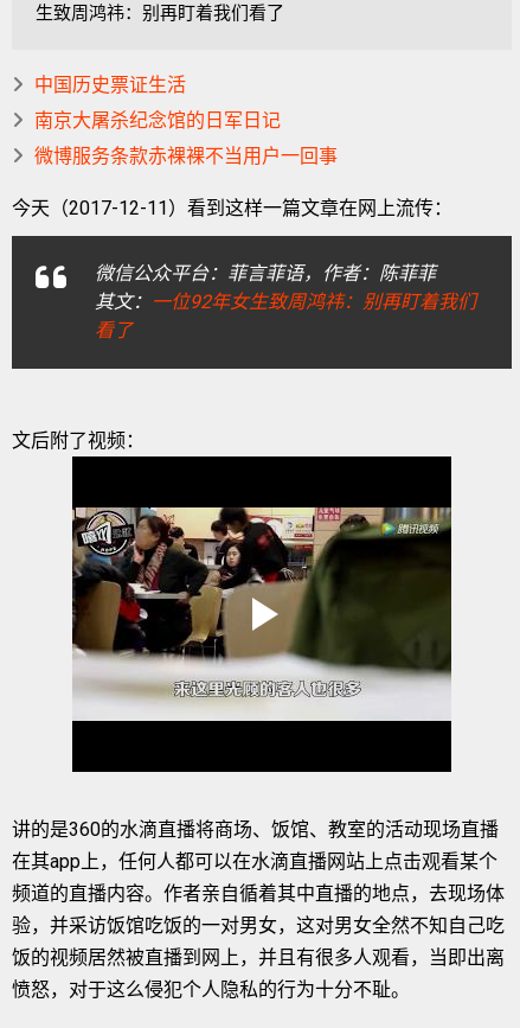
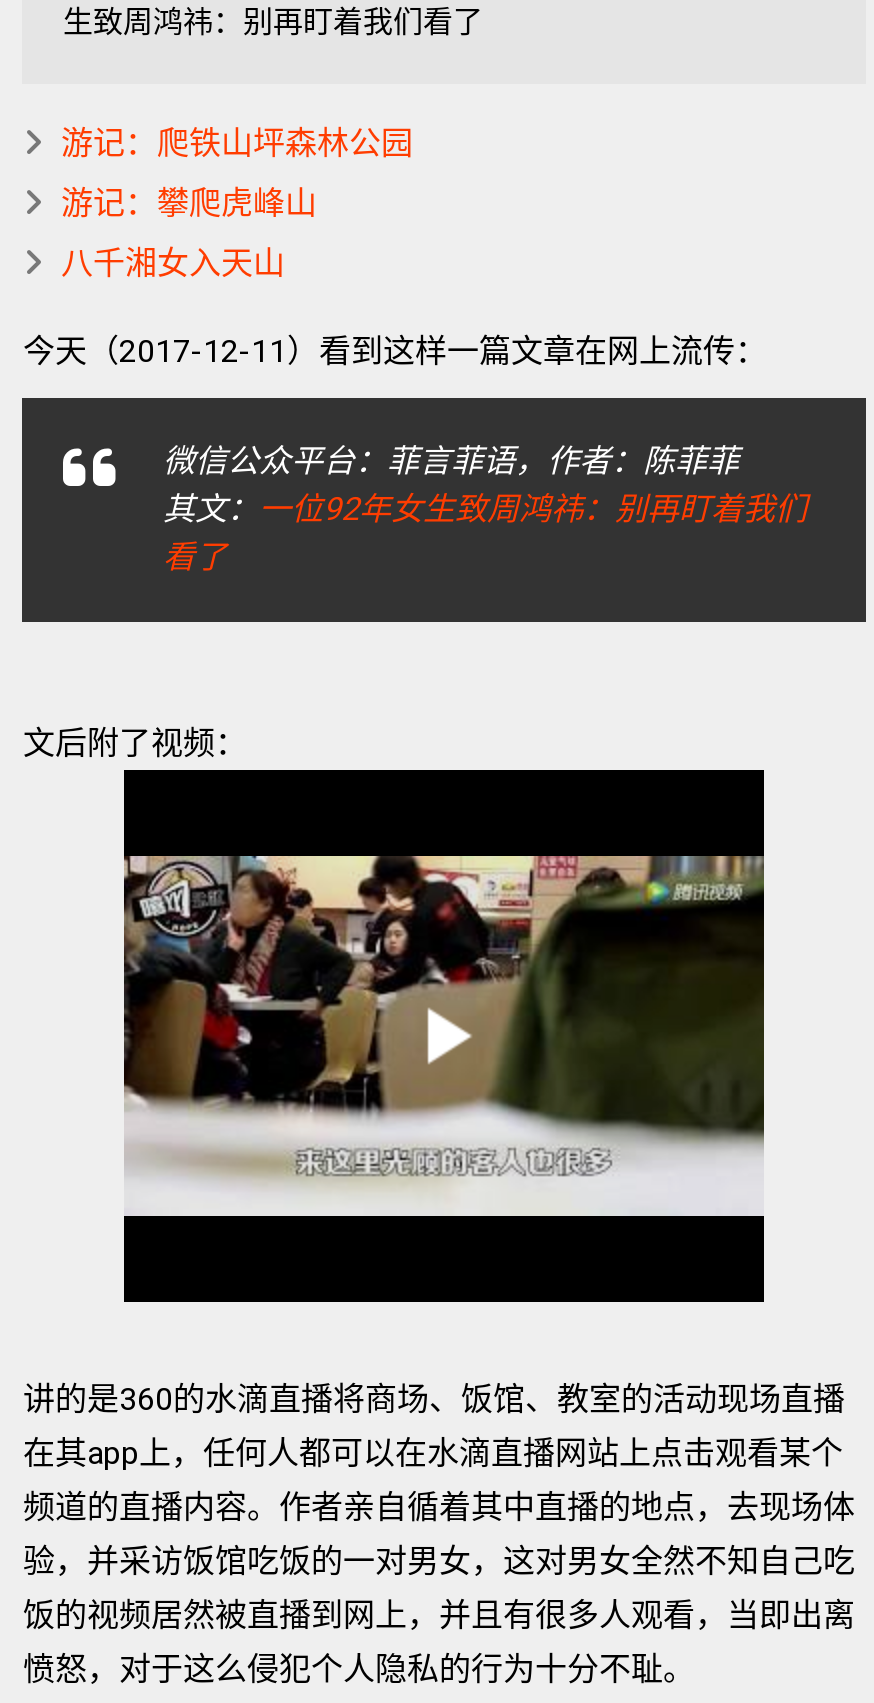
- 中国历史票证生活
+ 游记：爬铁山坪森林公园

- 南京大屠杀纪念馆的日军日记
+ 游记：攀爬虎峰山

- 微博服务条款赤裸裸不当用户一回事
+ 八千湘女入天山
